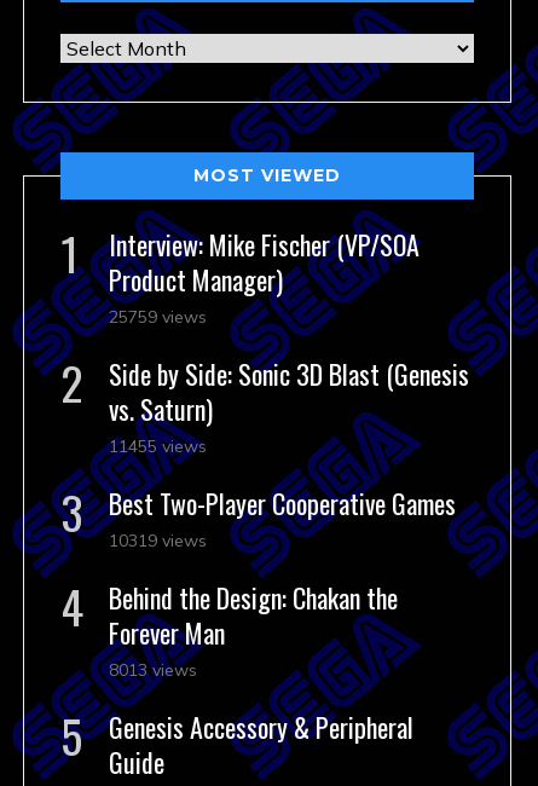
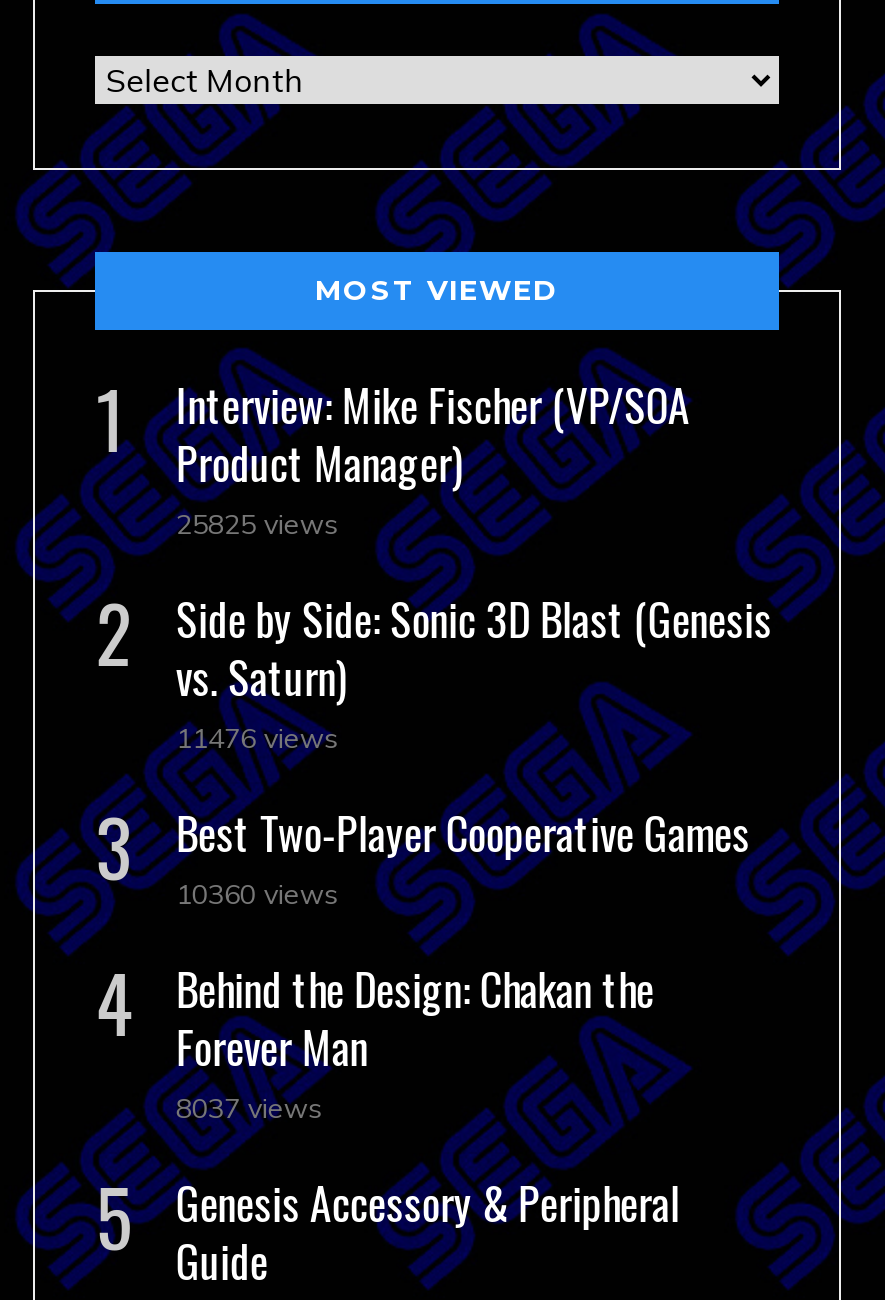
- 25759 views
+ 25825 views

- 11455 views
+ 11476 views

- 10319 views
+ 10360 views

- 8013 views
+ 8037 views
